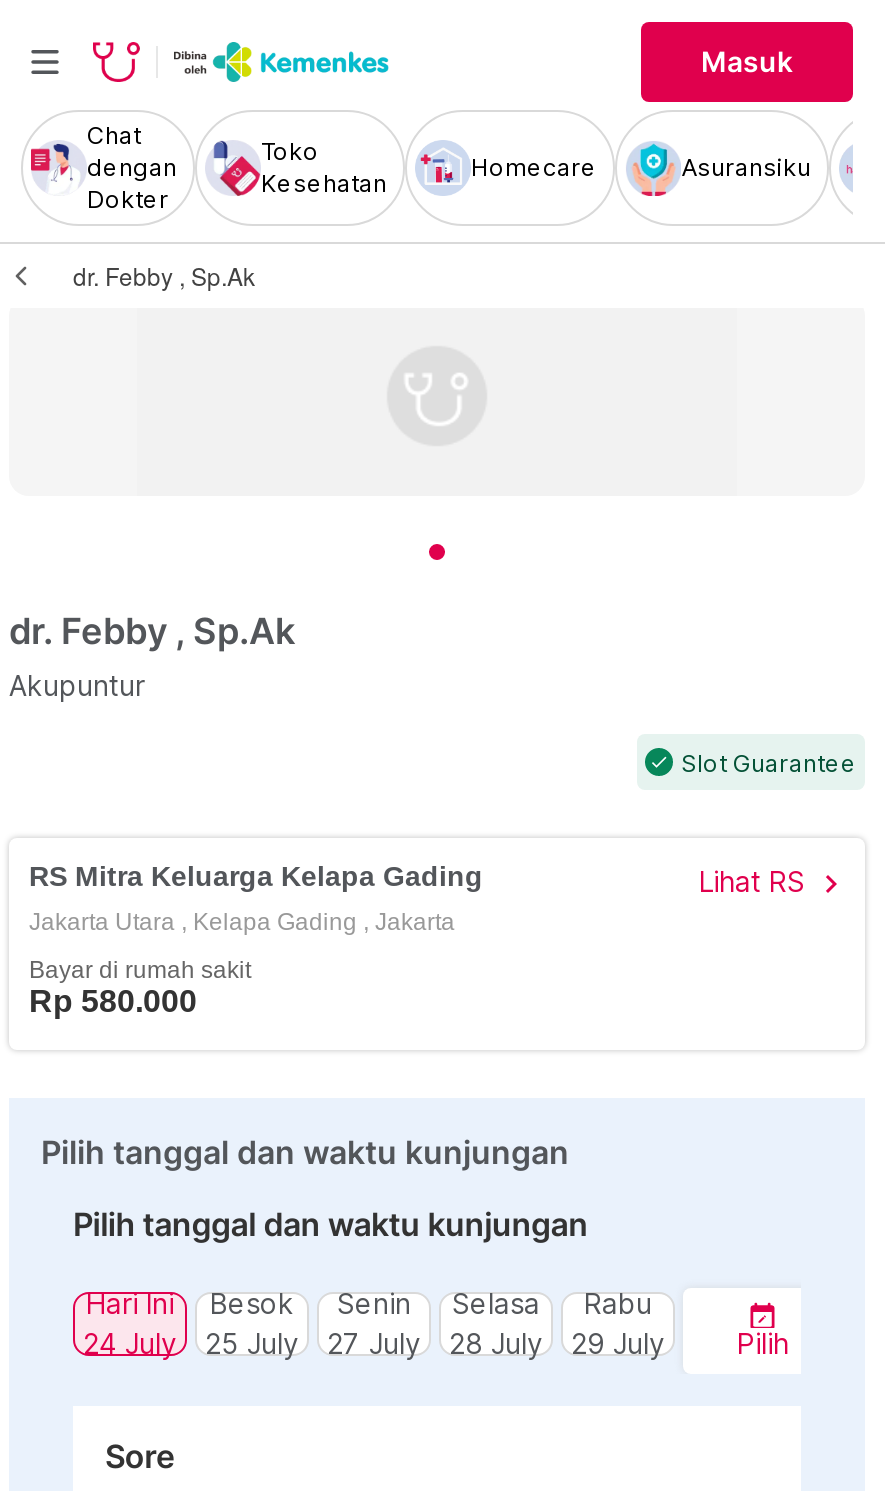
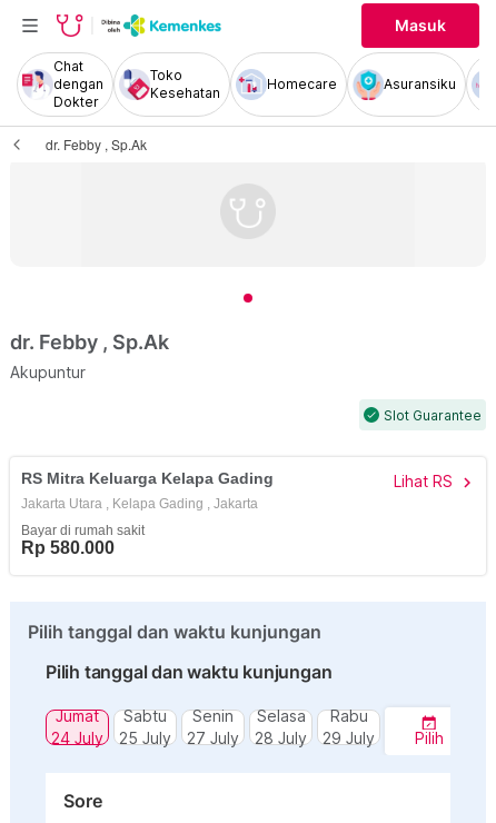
- Hari Ini
+ Jumat

- Besok
+ Sabtu
